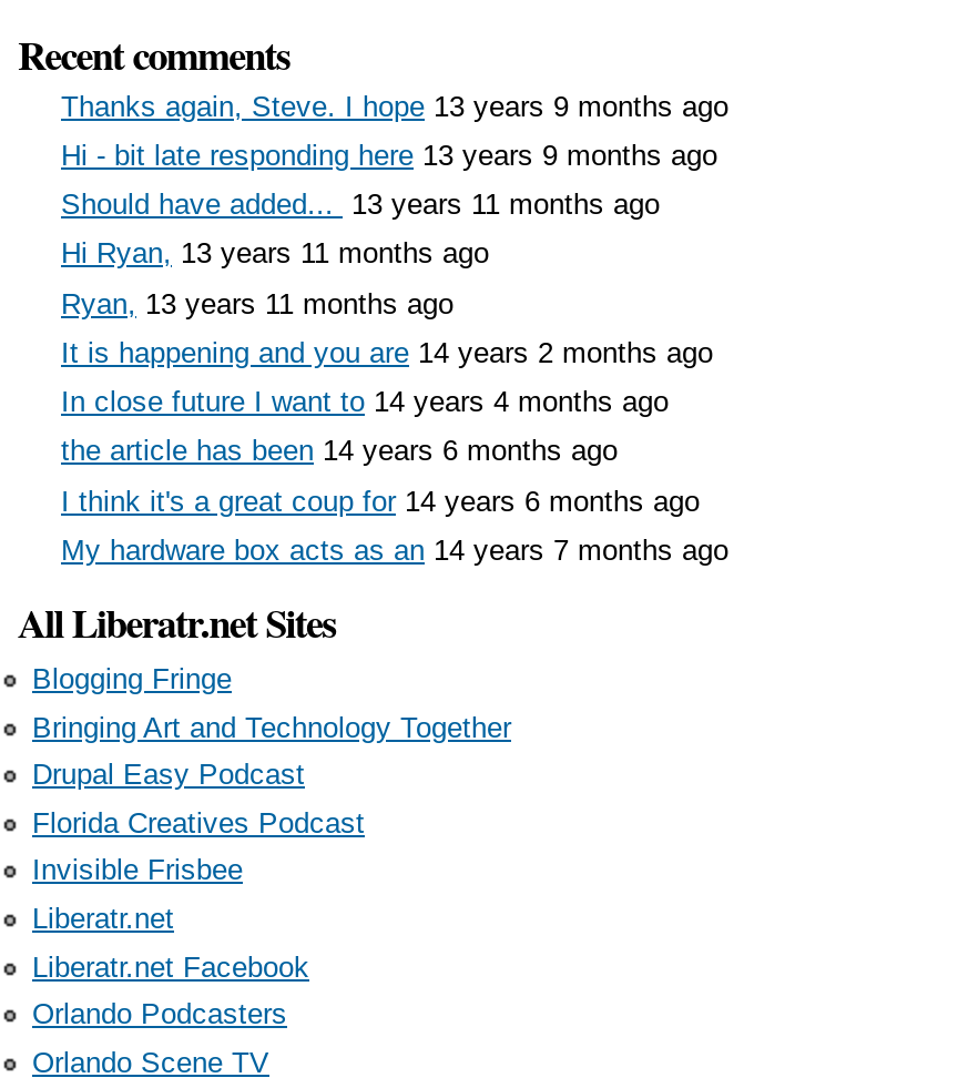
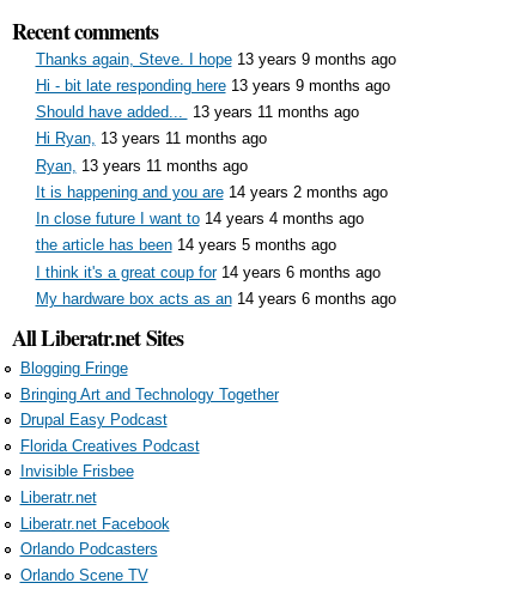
- the article has been 14 years 6 months ago
+ the article has been 14 years 5 months ago

- My hardware box acts as an 14 years 7 months ago
+ My hardware box acts as an 14 years 6 months ago
